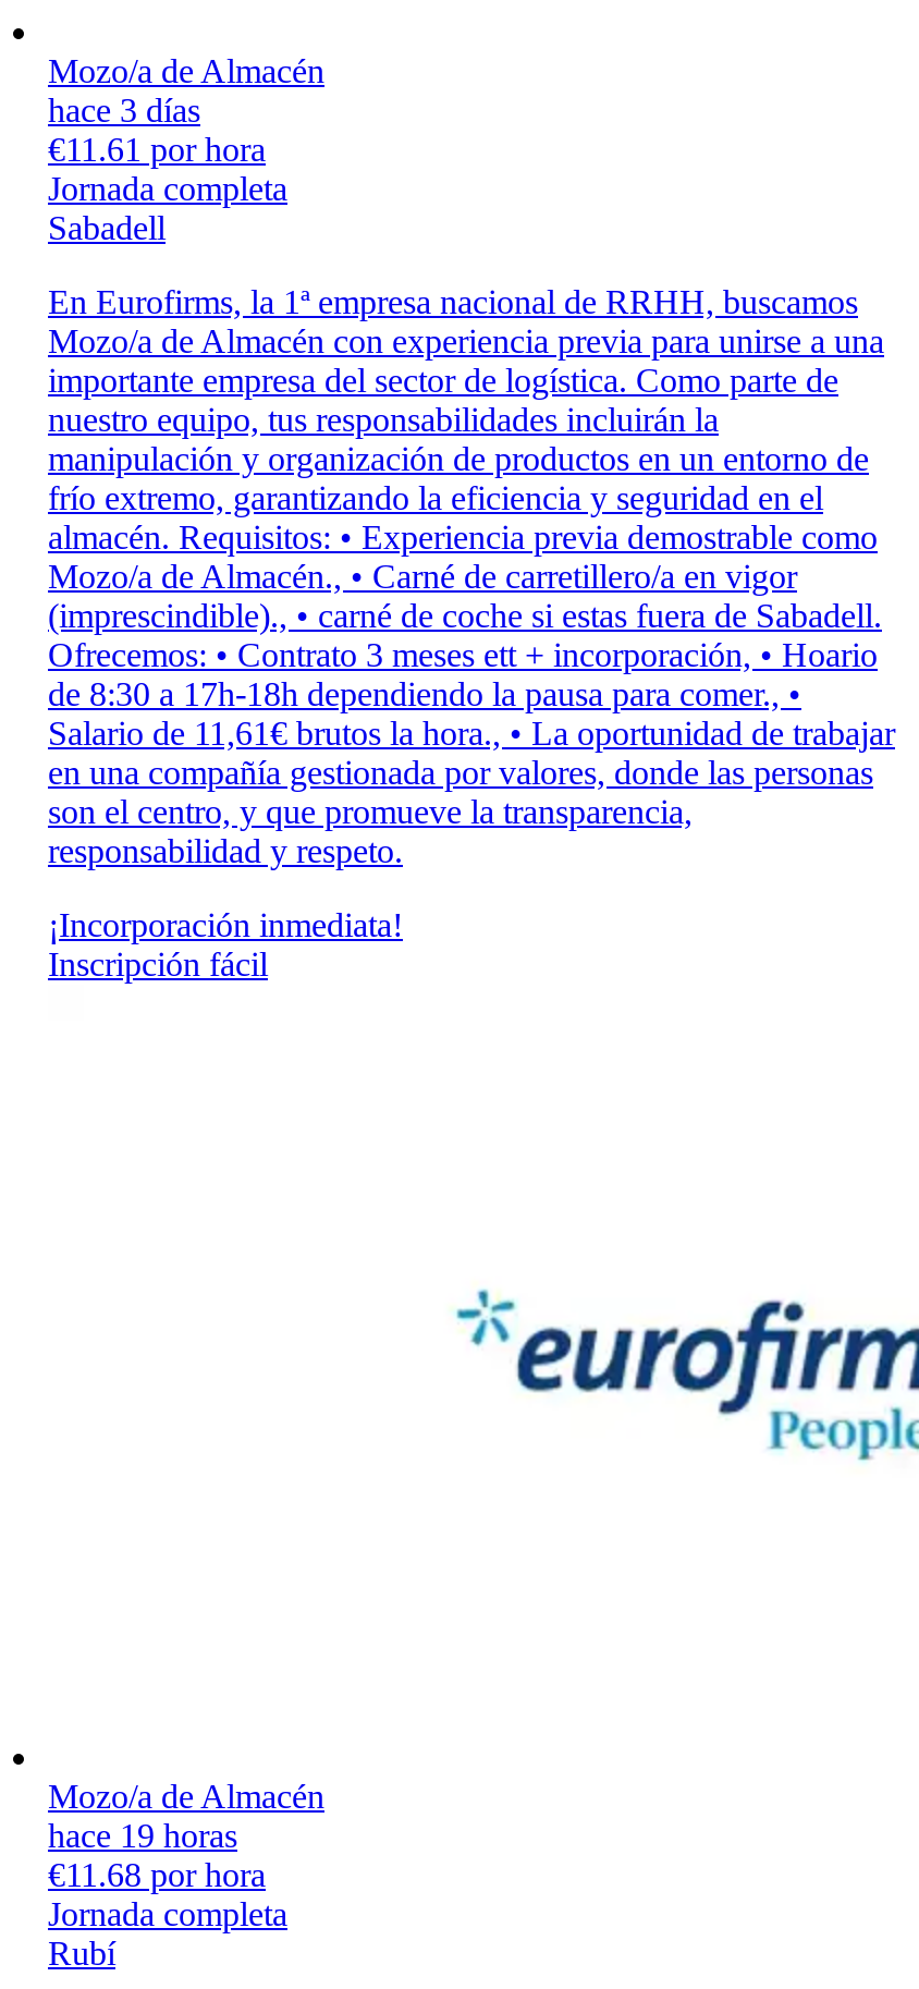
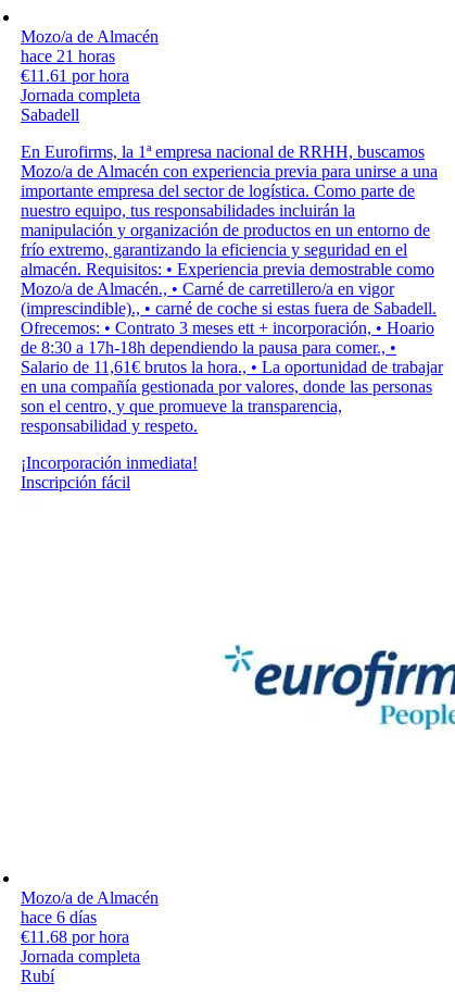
- hace 3 días
+ hace 21 horas

- hace 19 horas
+ hace 6 días
